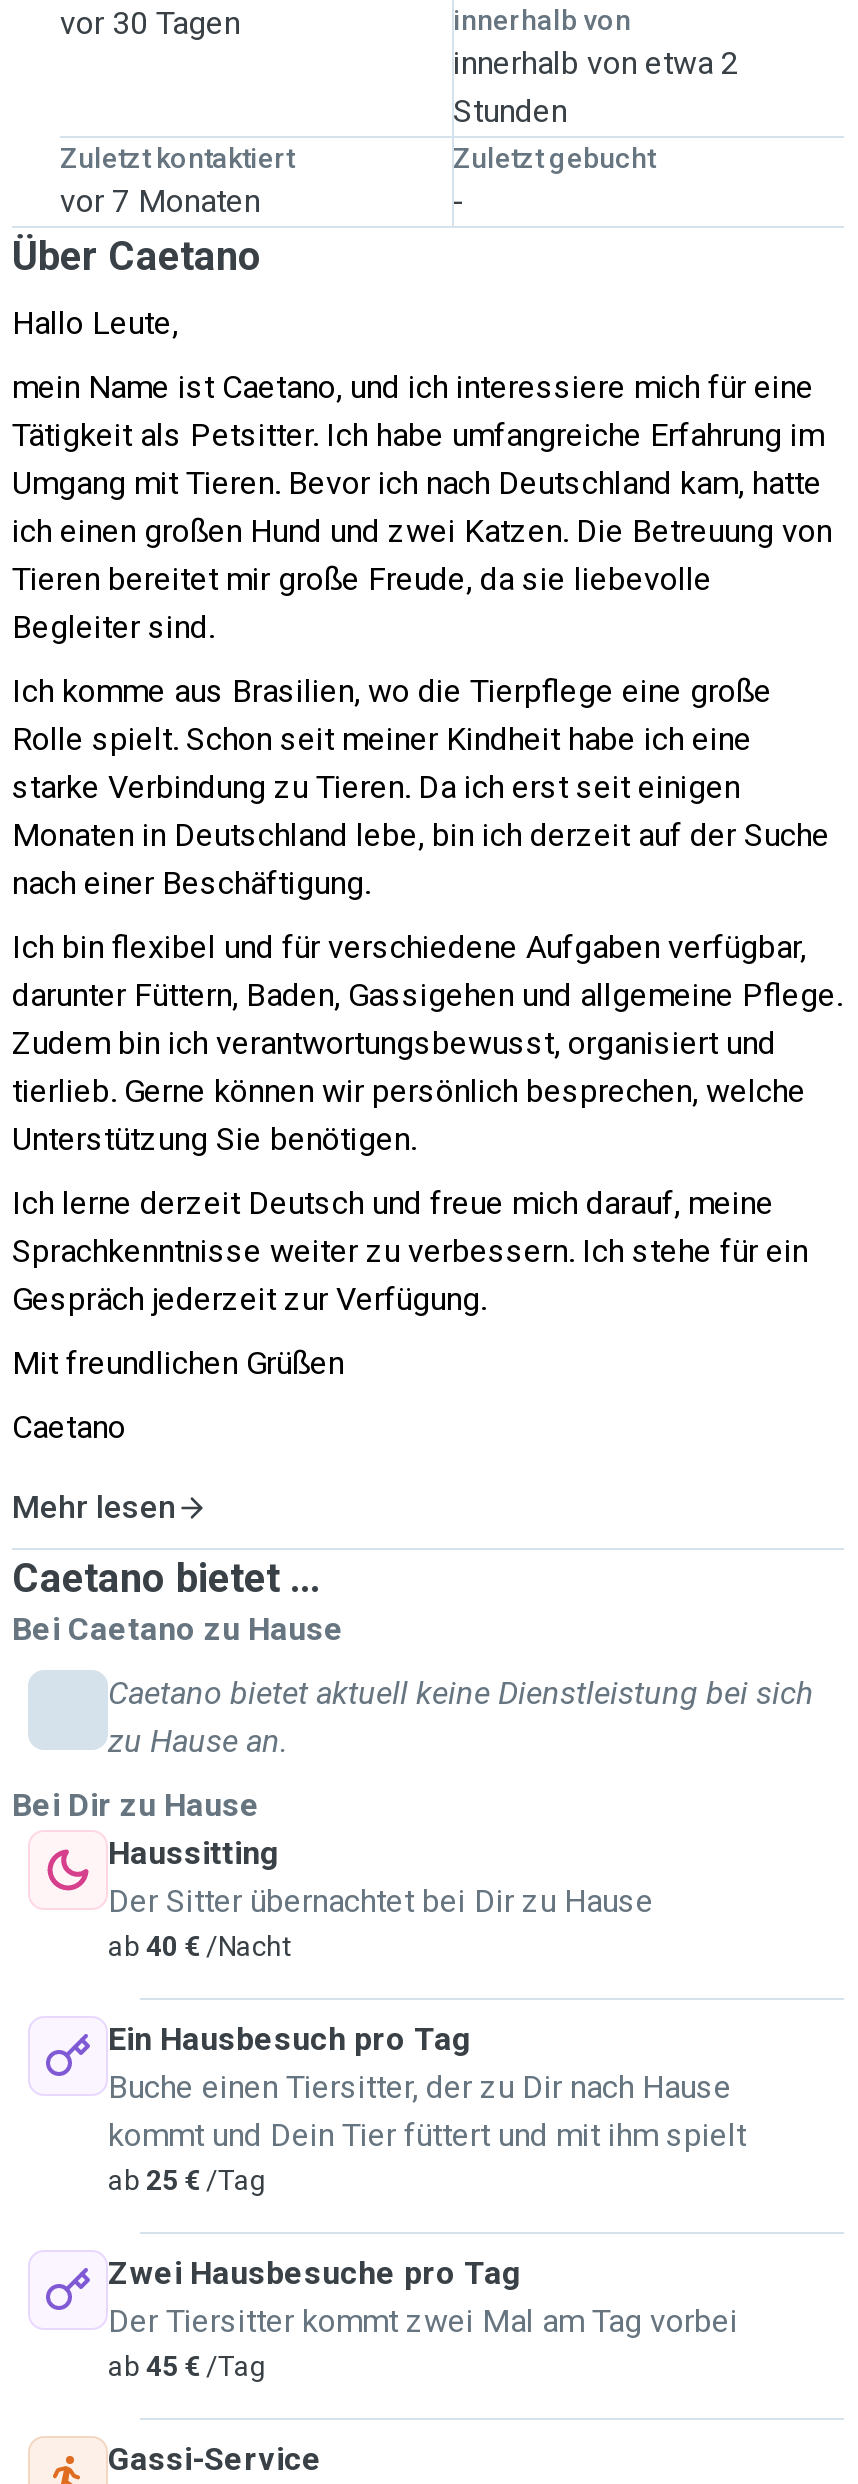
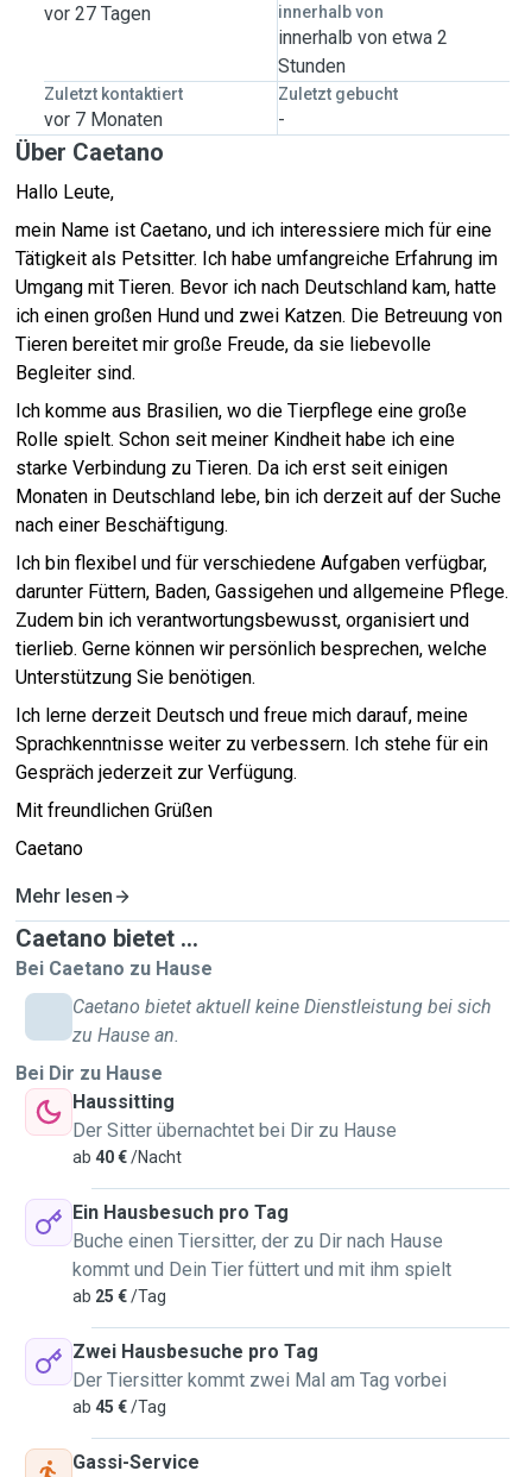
- vor 30 Tagen
+ vor 27 Tagen
